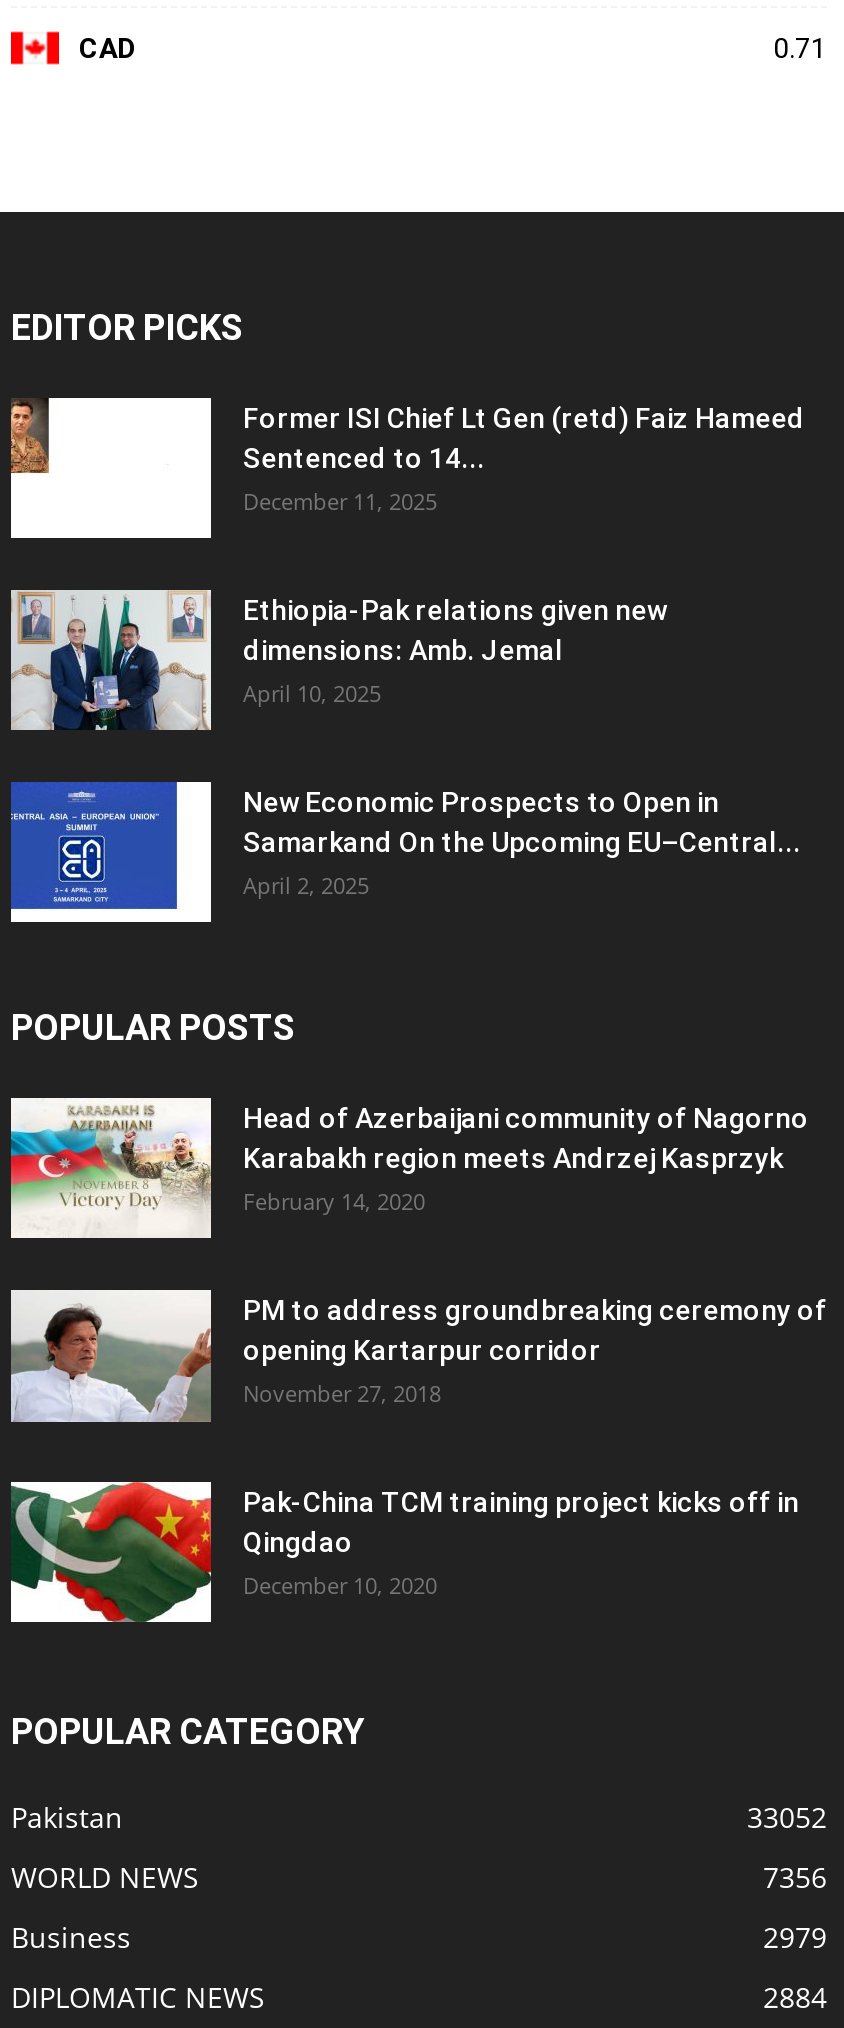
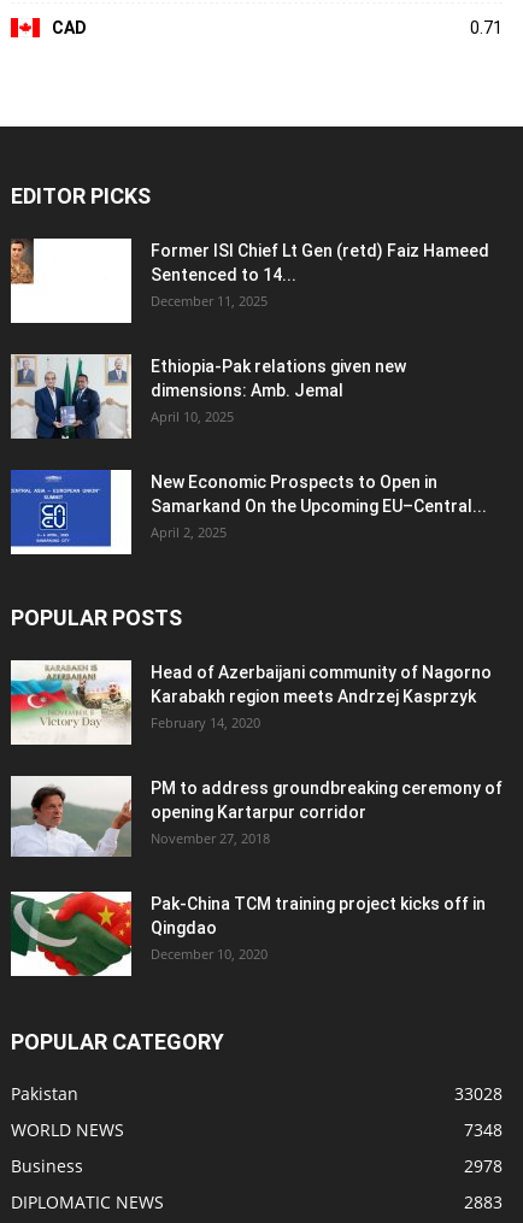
- 33052
+ 33028

- 7356
+ 7348

- 2979
+ 2978

- 2884
+ 2883
